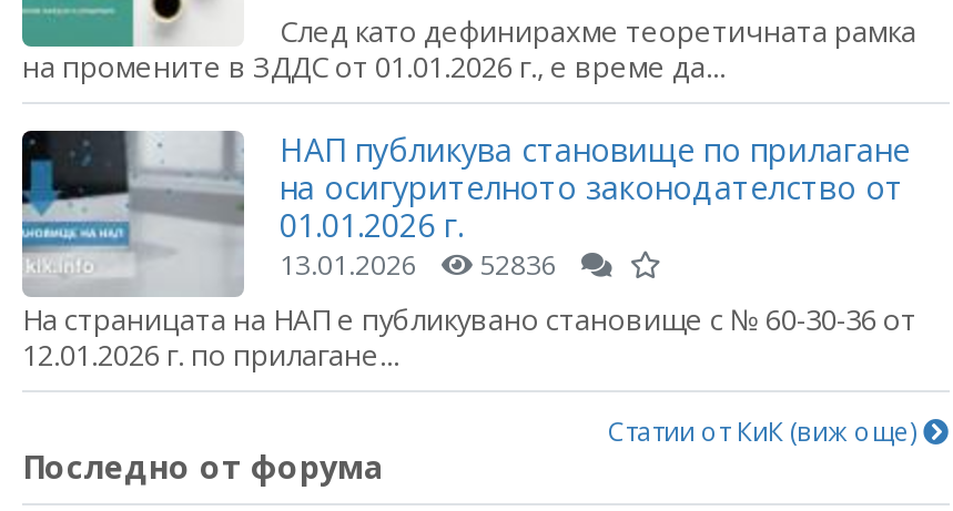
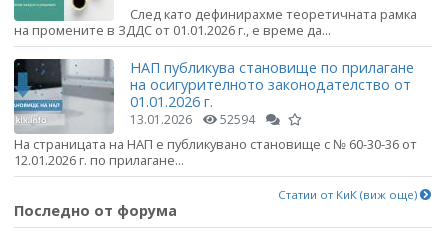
- 13.01.2026 52836
+ 13.01.2026 52594
